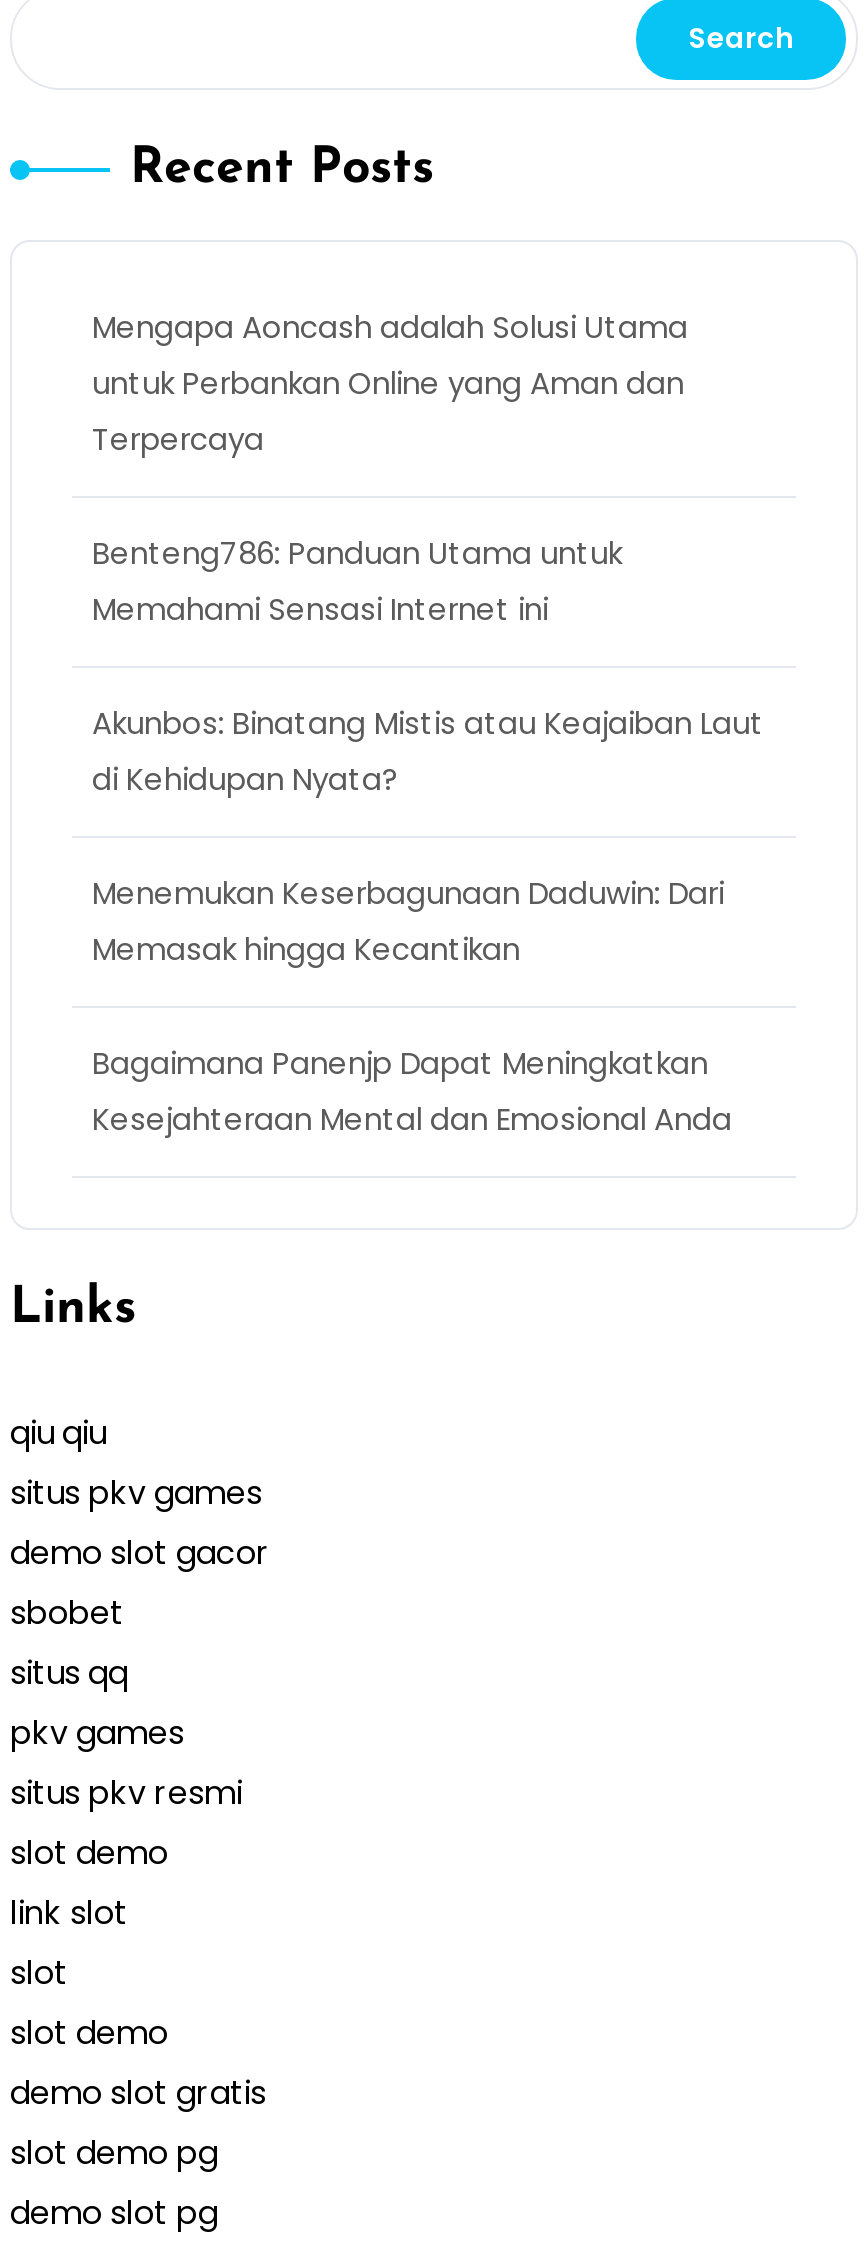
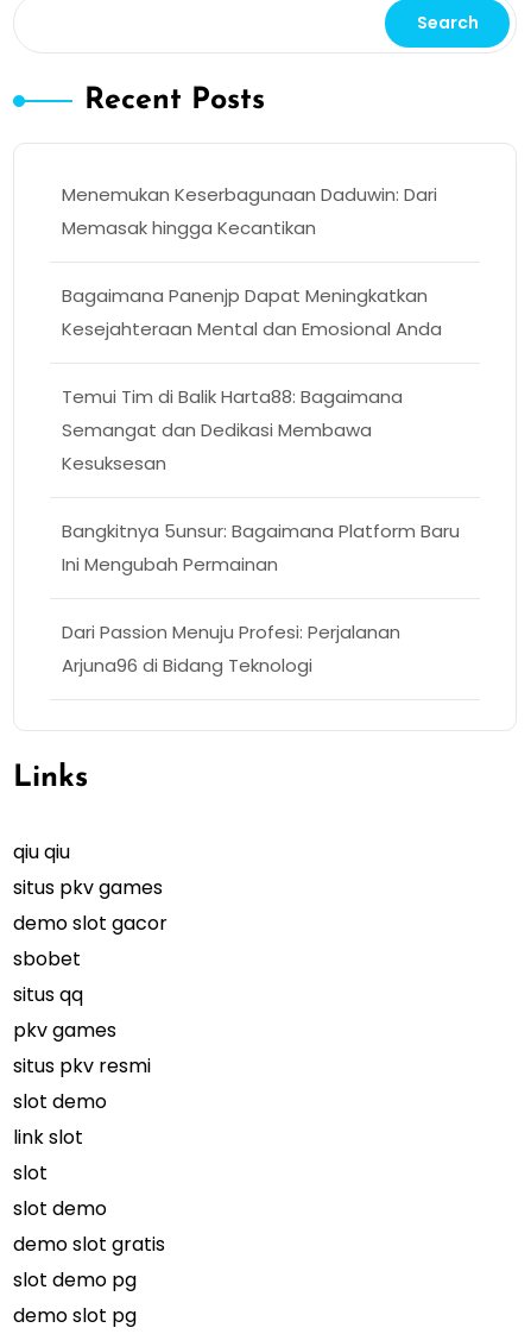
- Mengapa Aoncash adalah Solusi Utama
- untuk Perbankan Online yang Aman dan
- Terpercaya
- Benteng786: Panduan Utama untuk
- Memahami Sensasi Internet ini
- Akunbos: Binatang Mistis atau Keajaiban Laut
- di Kehidupan Nyata?

moved up: Menemukan Keserbagunaan Daduwin: Dari | Memasak hingga Kecantikan | Bagaimana Panenjp Dapat Meningkatkan | Kesejahteraan Mental dan Emosional Anda

+ Temui Tim di Balik Harta88: Bagaimana
+ Semangat dan Dedikasi Membawa
+ Kesuksesan
+ Bangkitnya 5unsur: Bagaimana Platform Baru
+ Ini Mengubah Permainan
+ Dari Passion Menuju Profesi: Perjalanan
+ Arjuna96 di Bidang Teknologi
